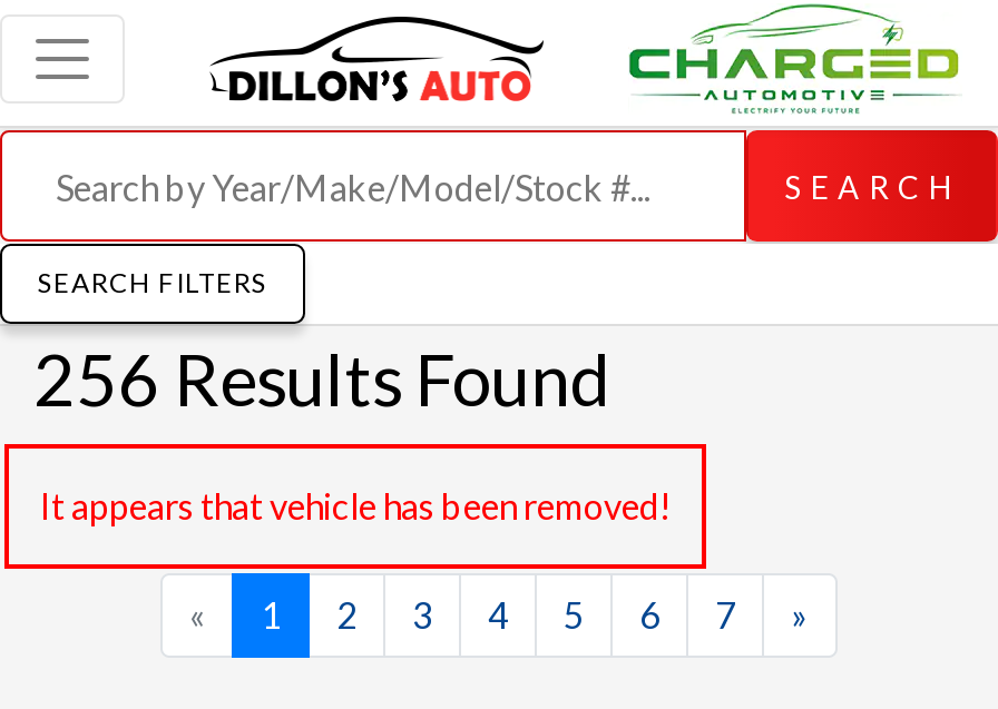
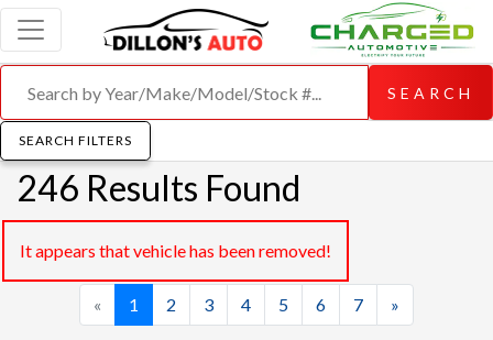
- 256 Results Found
+ 246 Results Found
